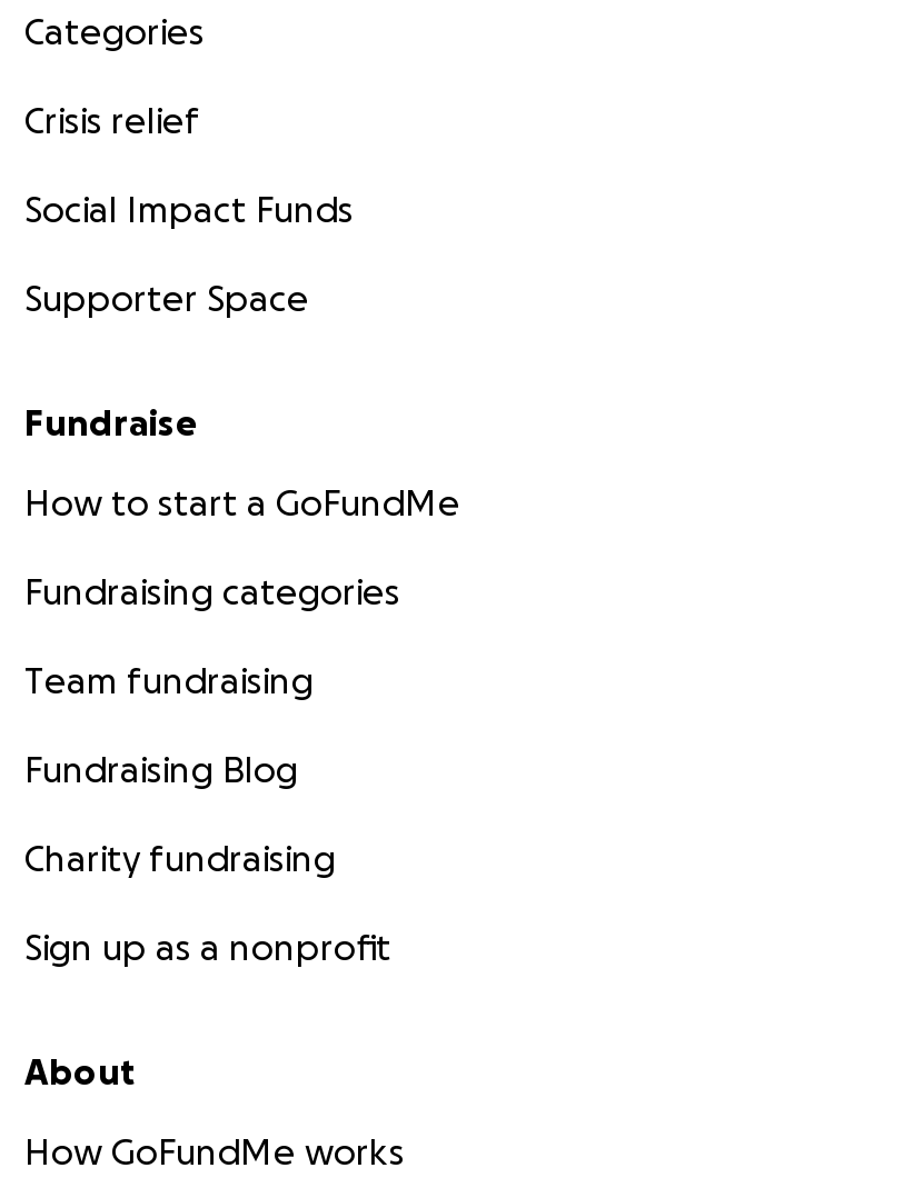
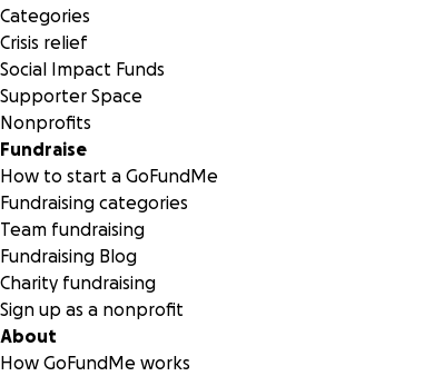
+ Nonprofits
